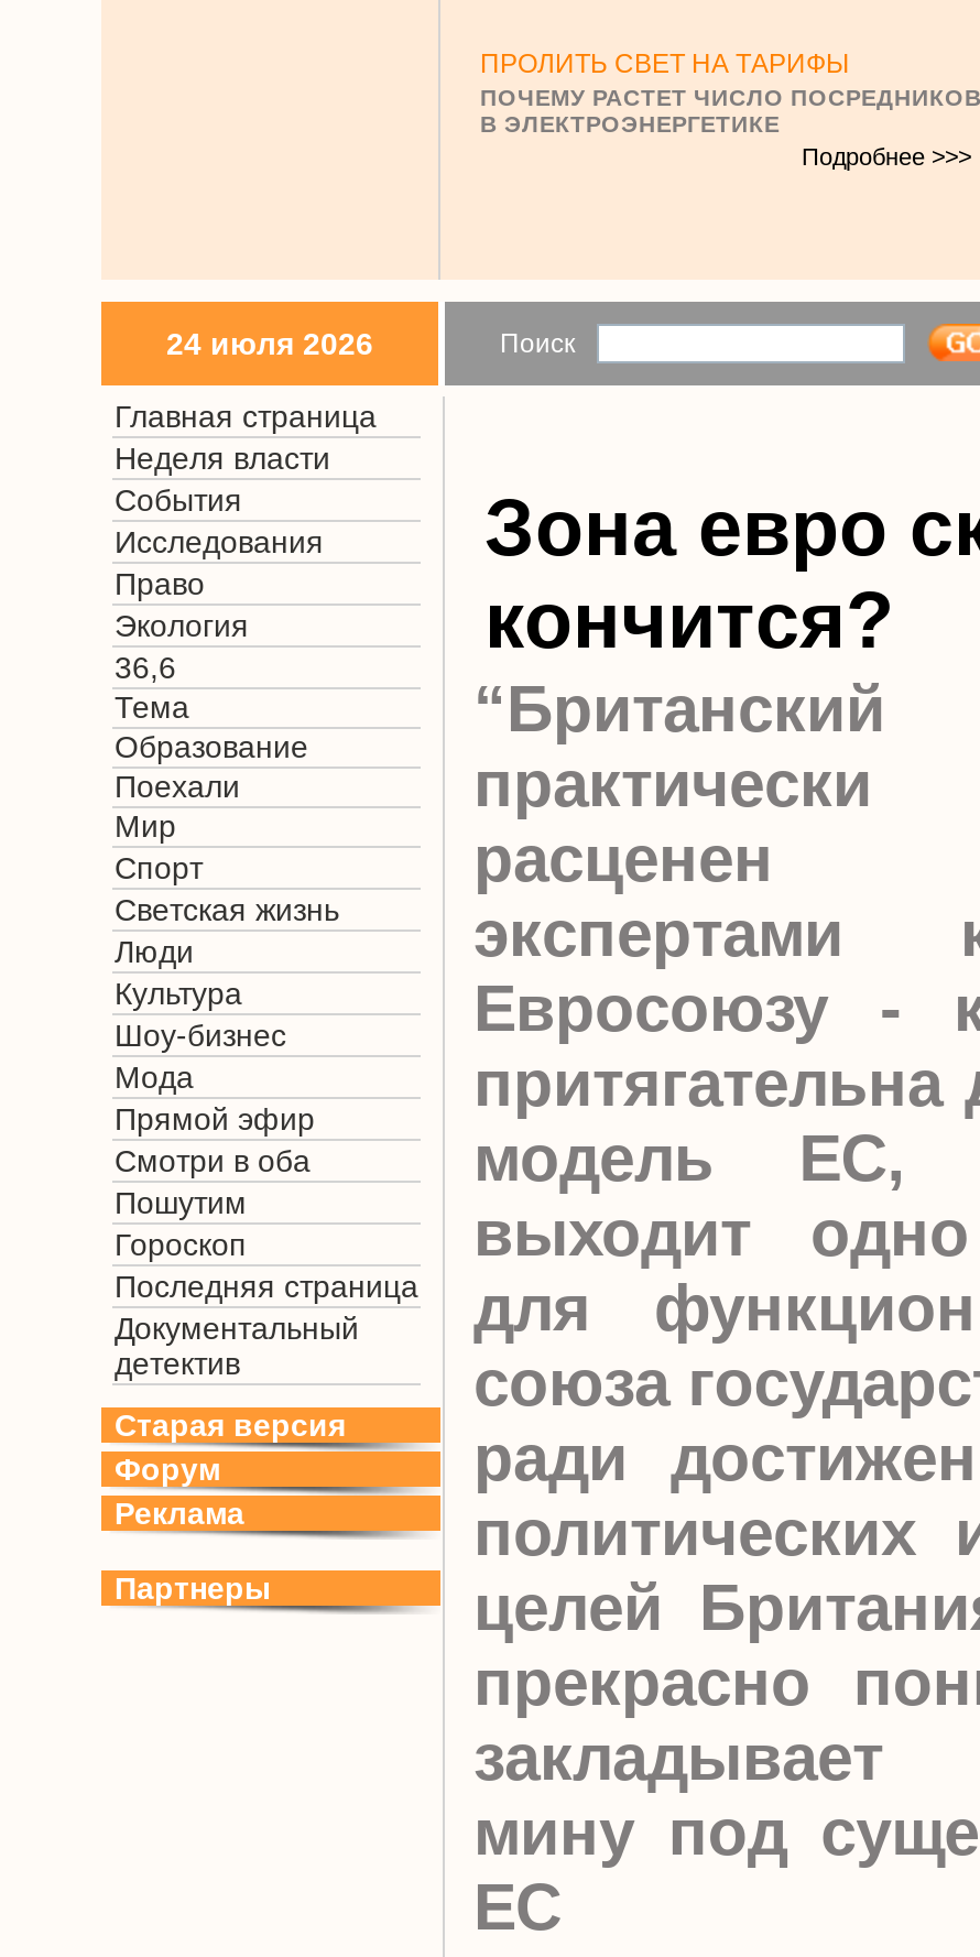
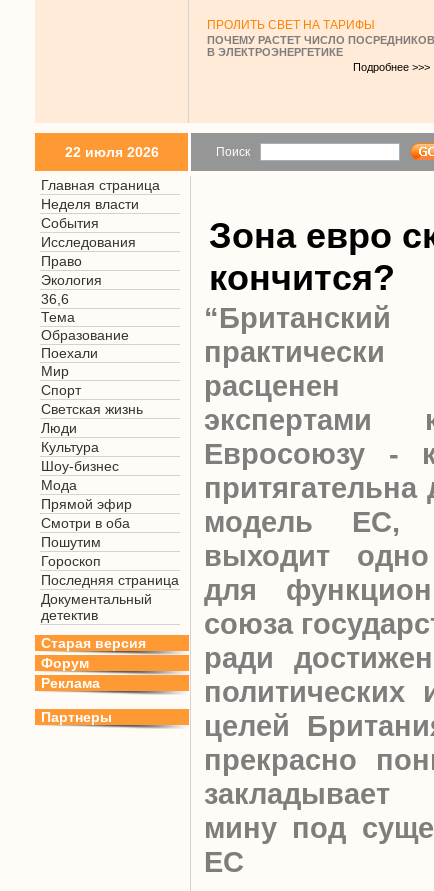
- 24 июля 2026
+ 22 июля 2026
